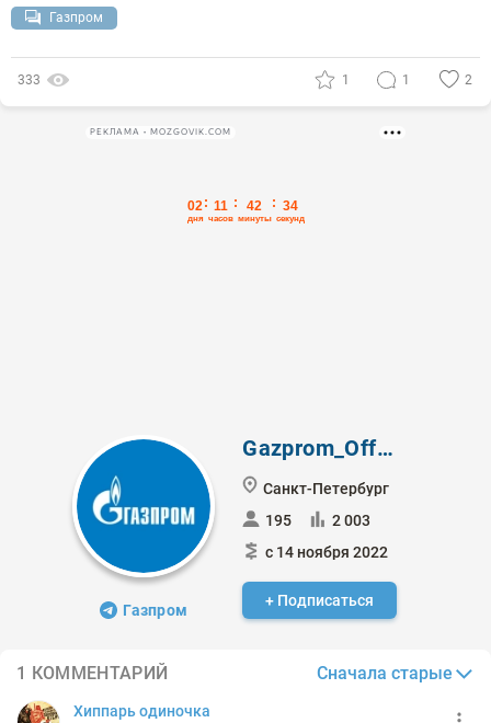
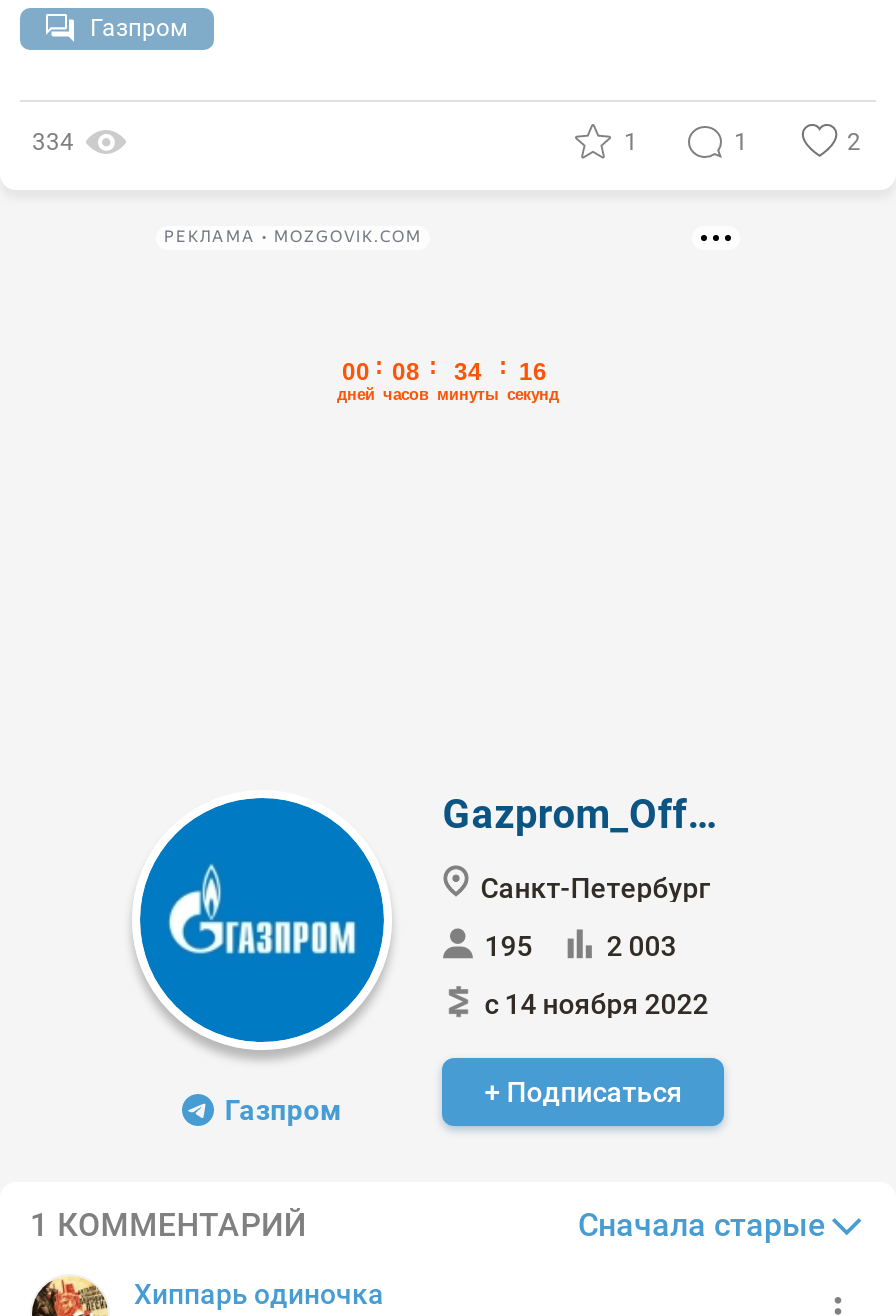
- 333
+ 334
